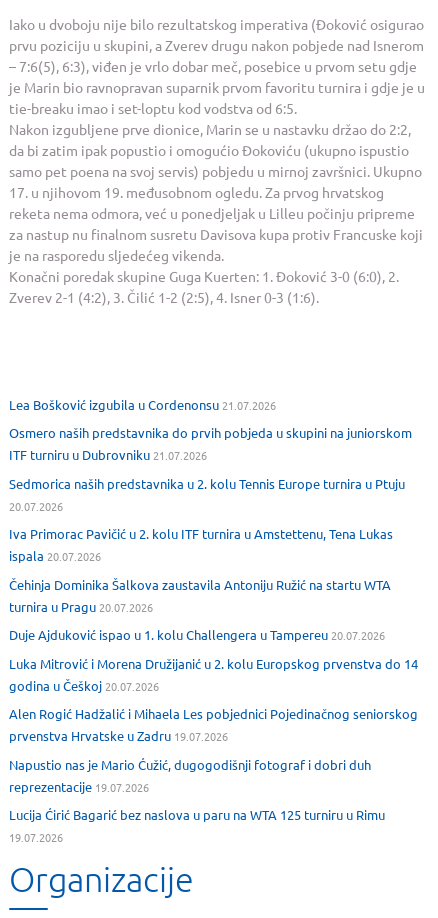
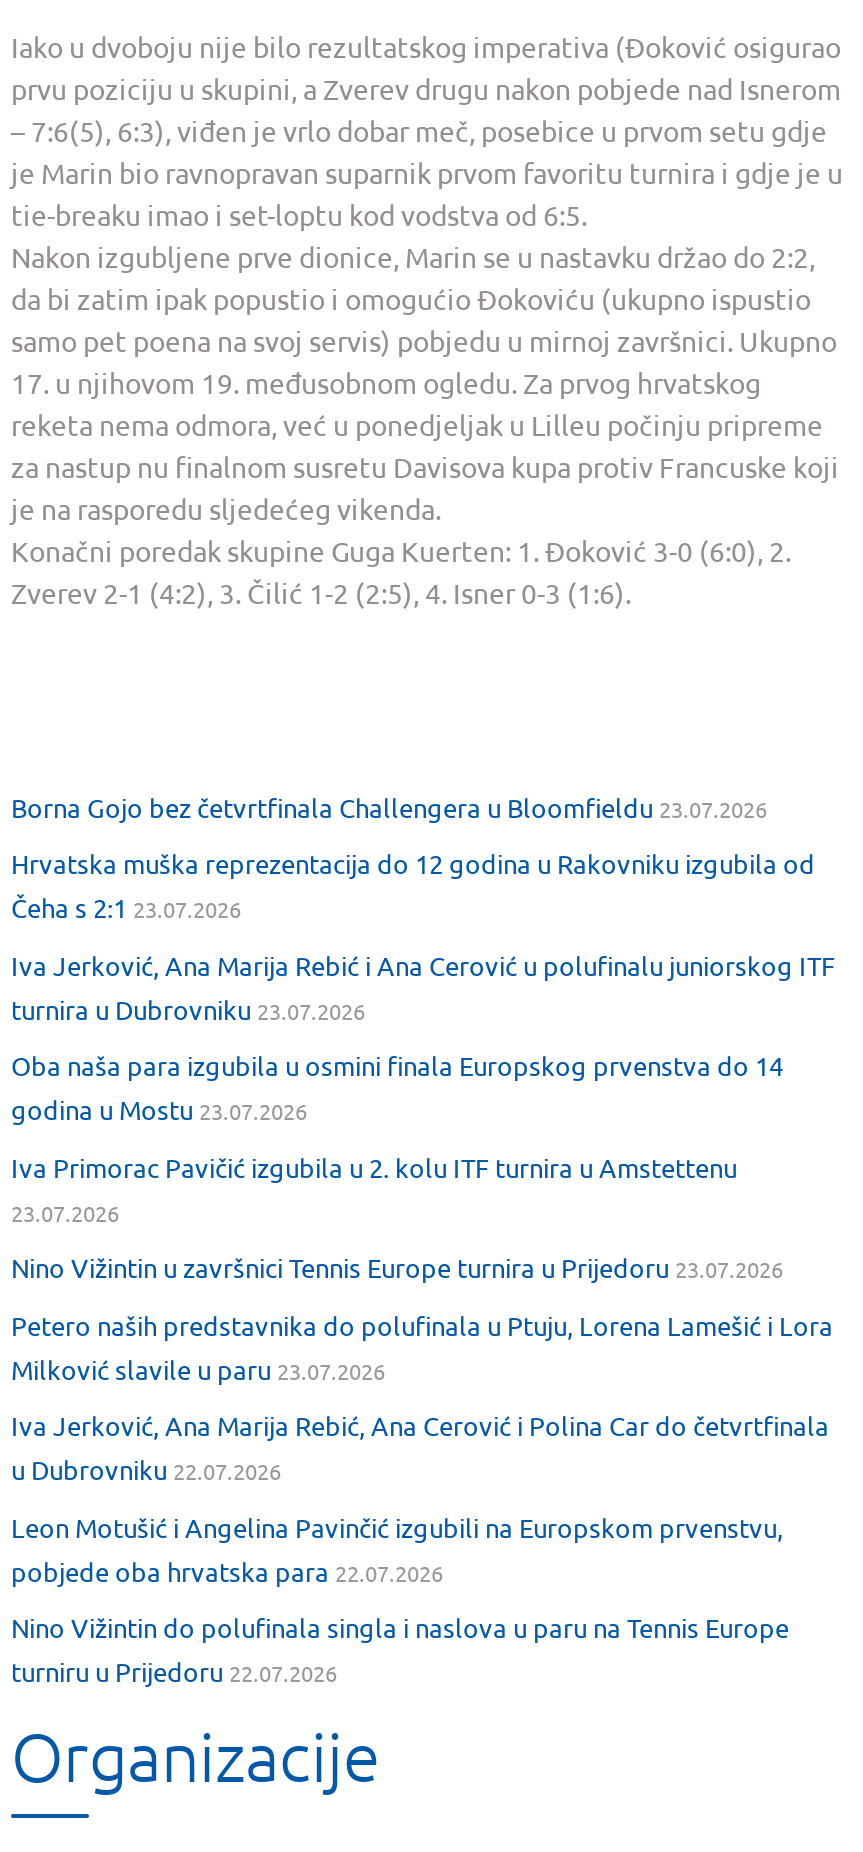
- Lea Bošković izgubila u Cordenonsu 21.07.2026
+ Borna Gojo bez četvrtfinala Challengera u Bloomfieldu 23.07.2026

- Osmero naših predstavnika do prvih pobjeda u skupini na juniorskom
- ITF turniru u Dubrovniku 21.07.2026
+ Hrvatska muška reprezentacija do 12 godina u Rakovniku izgubila od
+ Čeha s 2:1 23.07.2026

- Sedmorica naših predstavnika u 2. kolu Tennis Europe turnira u Ptuju
- 20.07.2026
+ Iva Jerković, Ana Marija Rebić i Ana Cerović u polufinalu juniorskog ITF
+ turnira u Dubrovniku 23.07.2026

- Iva Primorac Pavičić u 2. kolu ITF turnira u Amstettenu, Tena Lukas
- ispala 20.07.2026
+ Oba naša para izgubila u osmini finala Europskog prvenstva do 14
+ godina u Mostu 23.07.2026

- Čehinja Dominika Šalkova zaustavila Antoniju Ružić na startu WTA
- turnira u Pragu 20.07.2026
+ Iva Primorac Pavičić izgubila u 2. kolu ITF turnira u Amstettenu
+ 23.07.2026

- Duje Ajduković ispao u 1. kolu Challengera u Tampereu 20.07.2026
+ Nino Vižintin u završnici Tennis Europe turnira u Prijedoru 23.07.2026

- Luka Mitrović i Morena Družijanić u 2. kolu Europskog prvenstva do 14
- godina u Češkoj 20.07.2026
+ Petero naših predstavnika do polufinala u Ptuju, Lorena Lamešić i Lora
+ Milković slavile u paru 23.07.2026

- Alen Rogić Hadžalić i Mihaela Les pobjednici Pojedinačnog seniorskog
- prvenstva Hrvatske u Zadru 19.07.2026
+ Iva Jerković, Ana Marija Rebić, Ana Cerović i Polina Car do četvrtfinala
+ u Dubrovniku 22.07.2026

- Napustio nas je Mario Ćužić, dugogodišnji fotograf i dobri duh
- reprezentacije 19.07.2026
+ Leon Motušić i Angelina Pavinčić izgubili na Europskom prvenstvu,
+ pobjede oba hrvatska para 22.07.2026

- Lucija Ćirić Bagarić bez naslova u paru na WTA 125 turniru u Rimu
- 19.07.2026
+ Nino Vižintin do polufinala singla i naslova u paru na Tennis Europe
+ turniru u Prijedoru 22.07.2026
